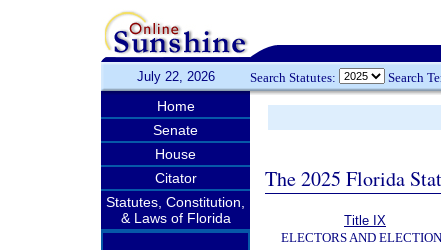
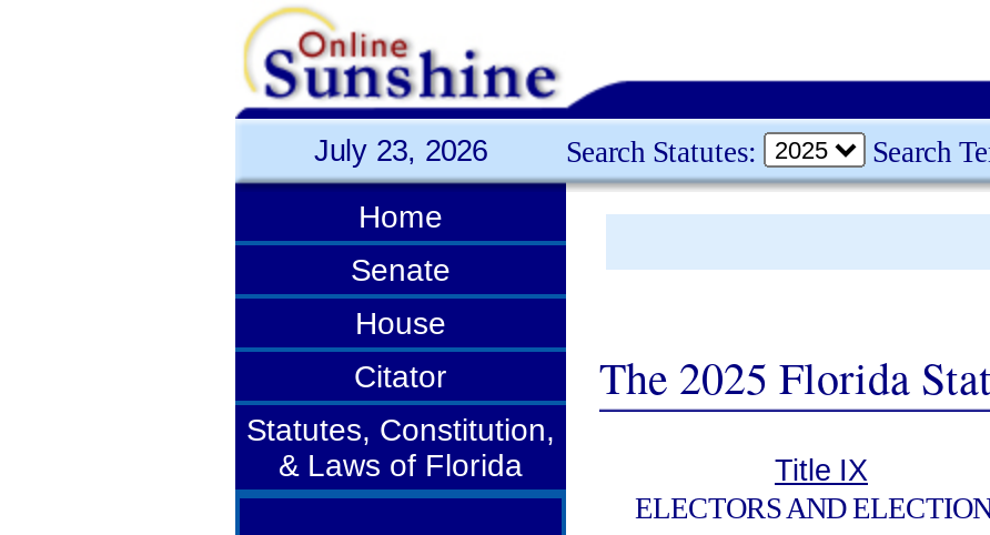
- July 22, 2026
+ July 23, 2026
